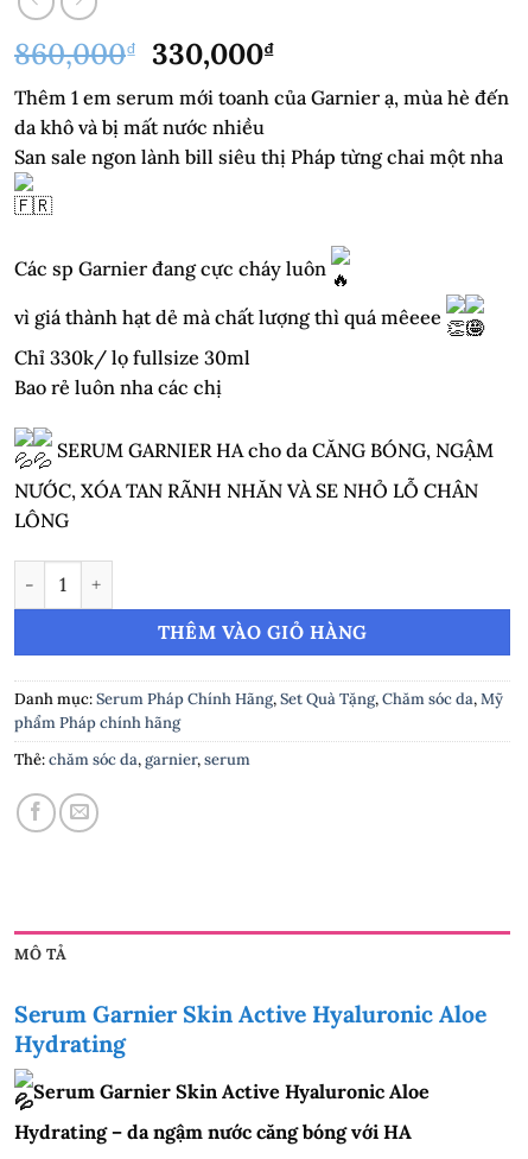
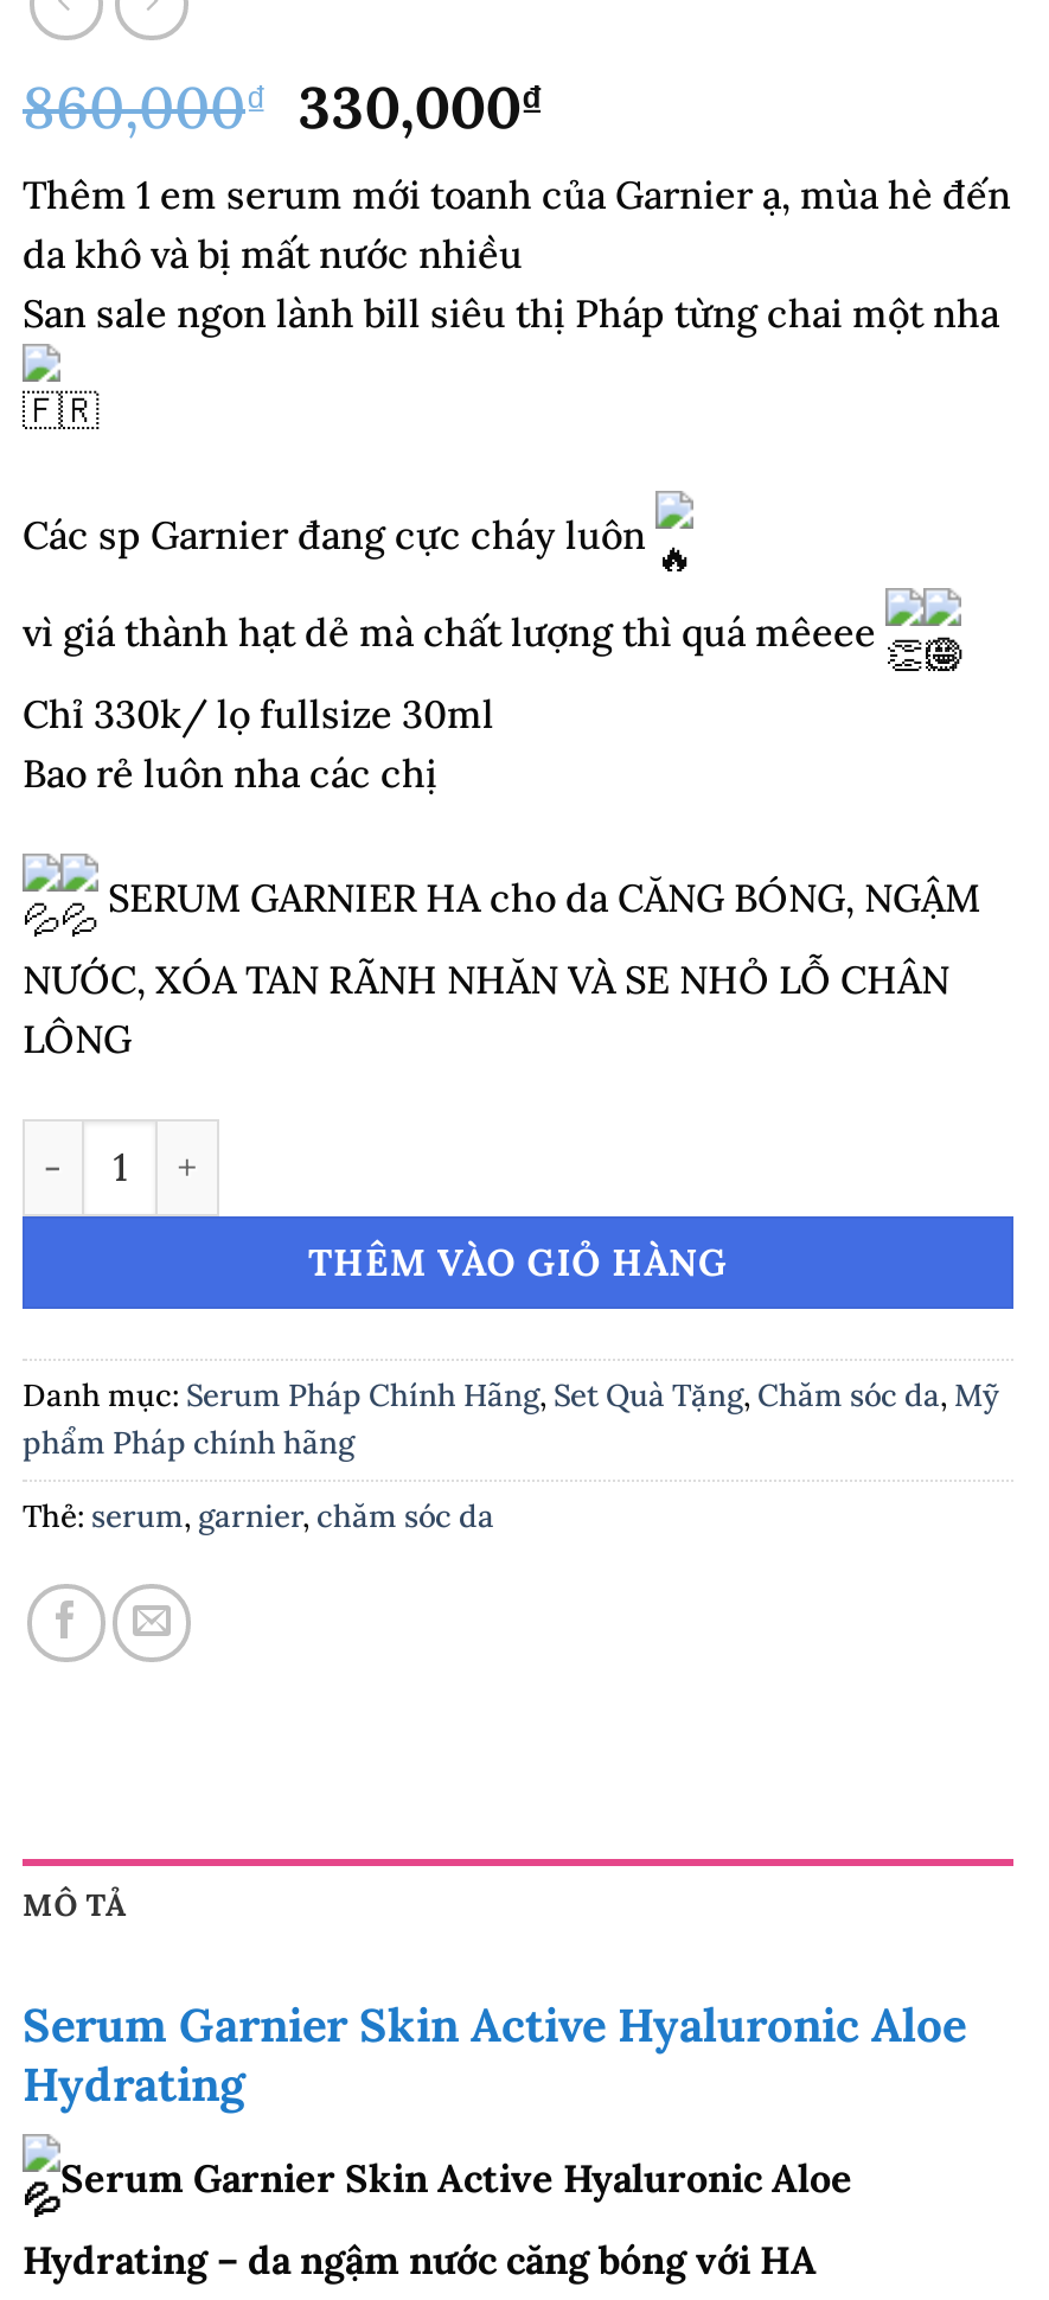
- Thẻ: chăm sóc da, garnier, serum
+ Thẻ: serum, garnier, chăm sóc da
